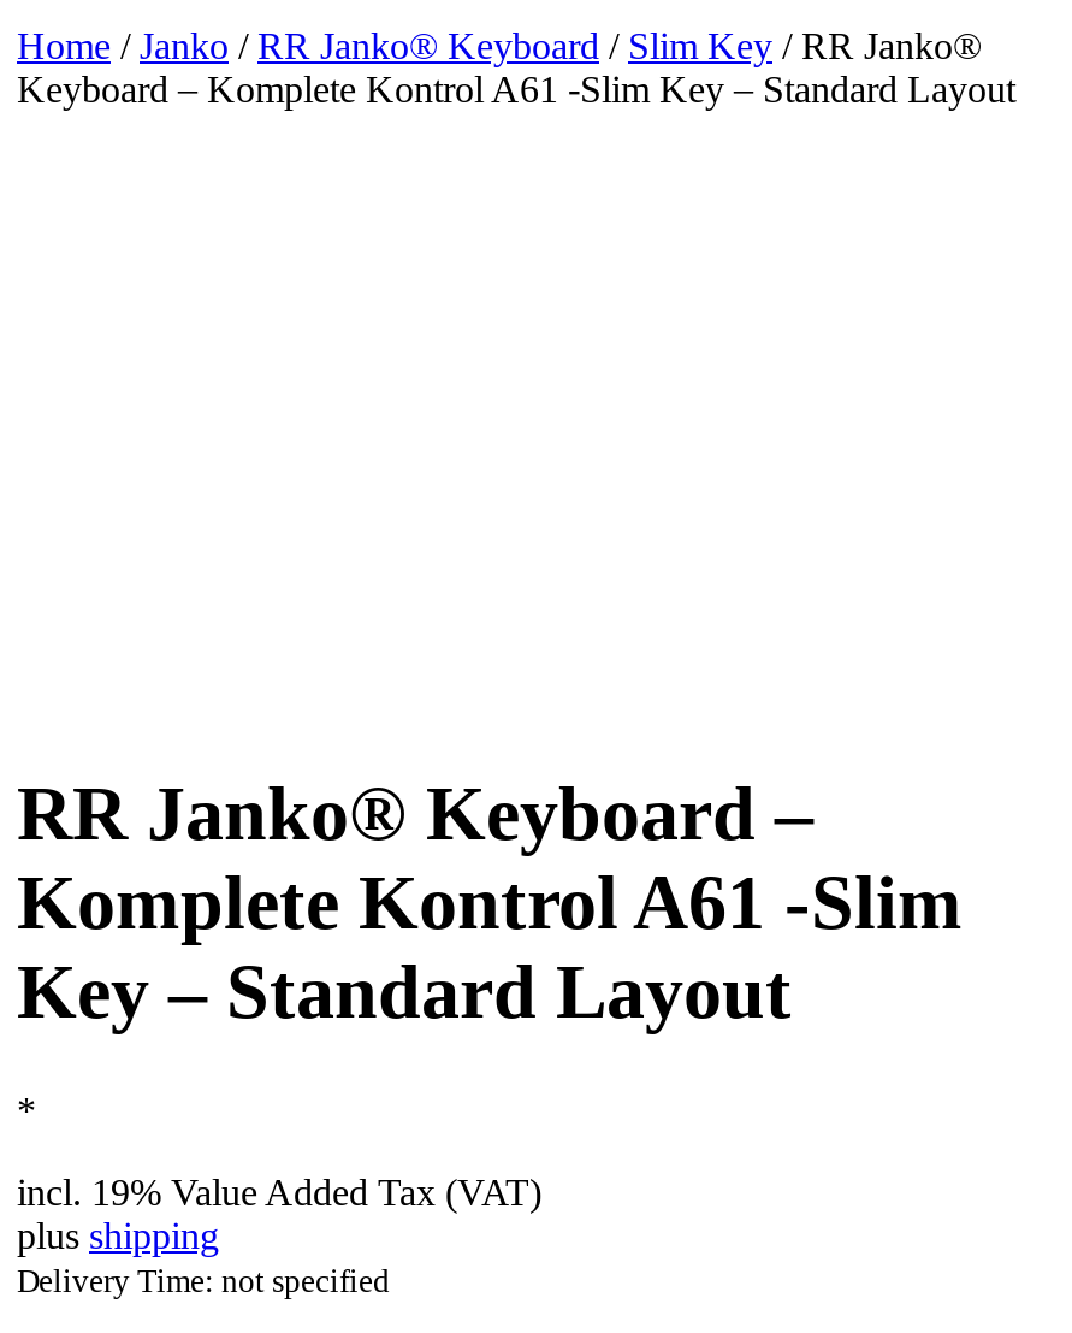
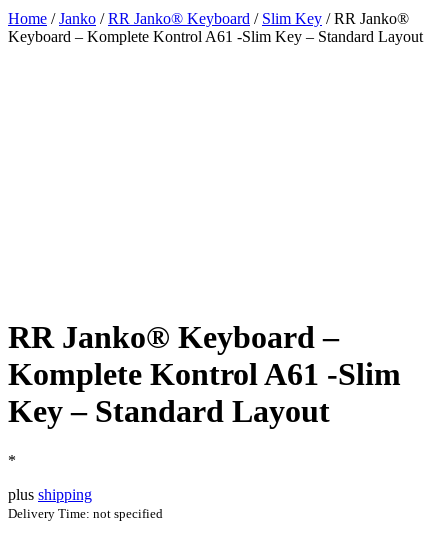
- incl. 19% Value Added Tax (VAT)
